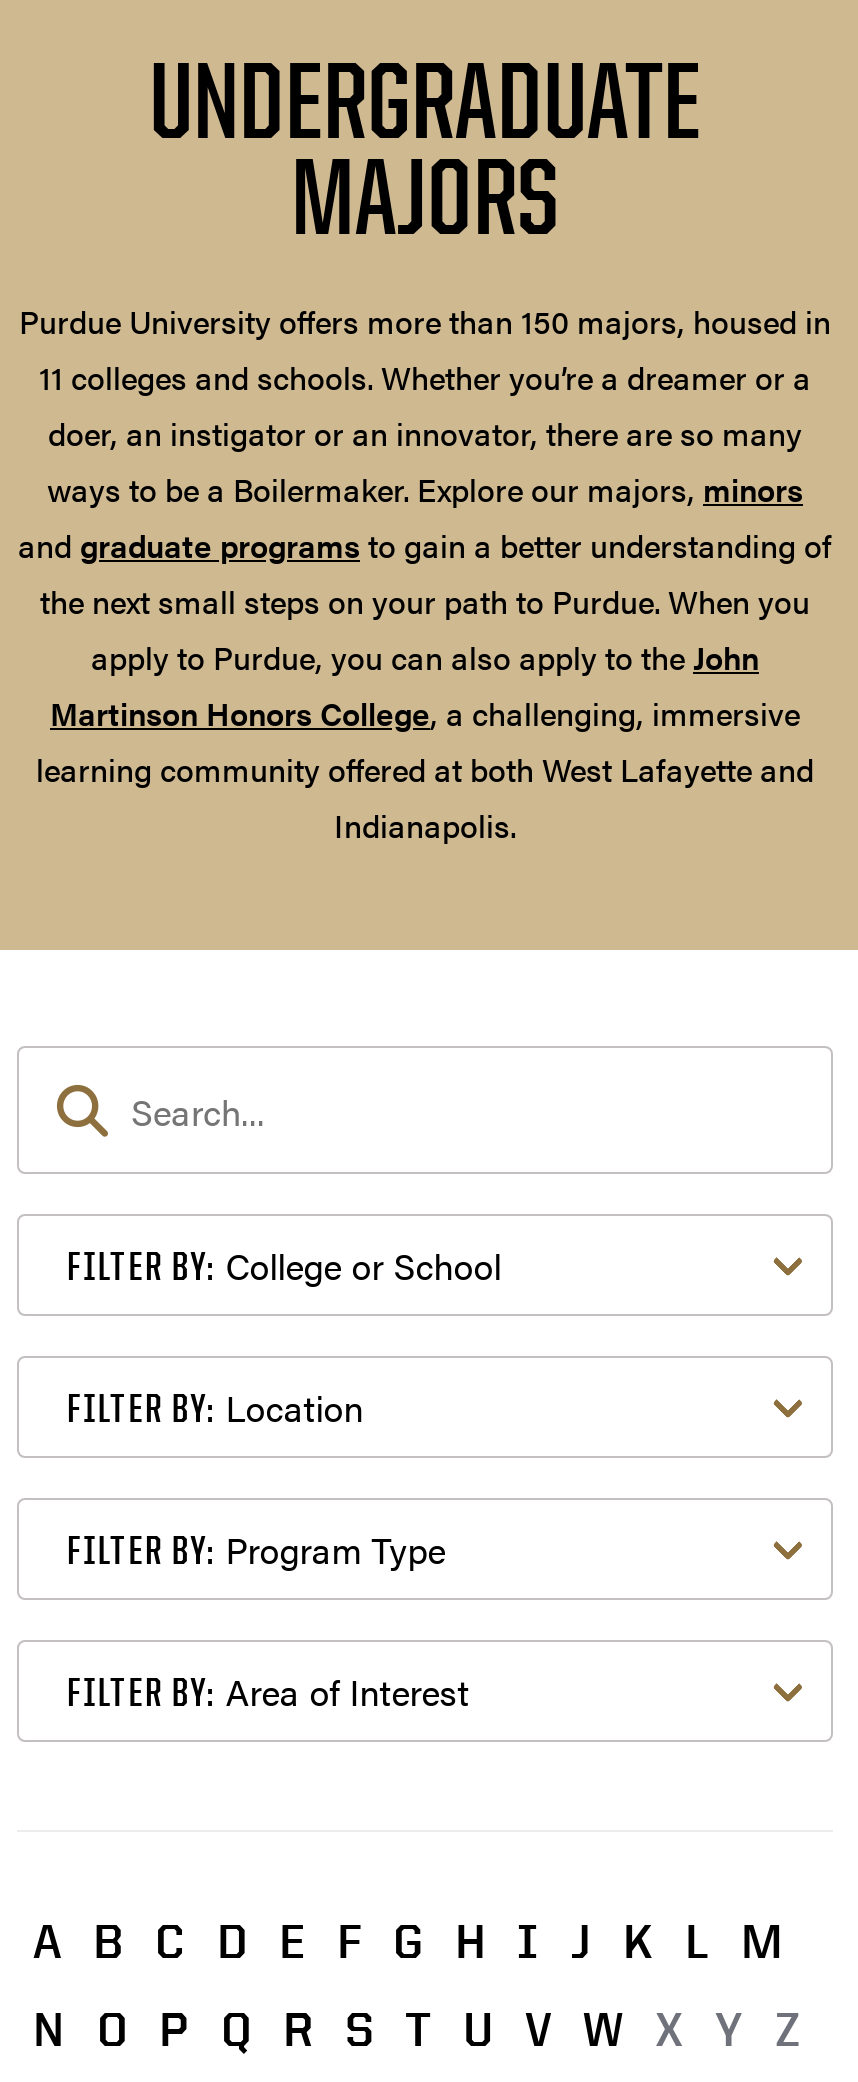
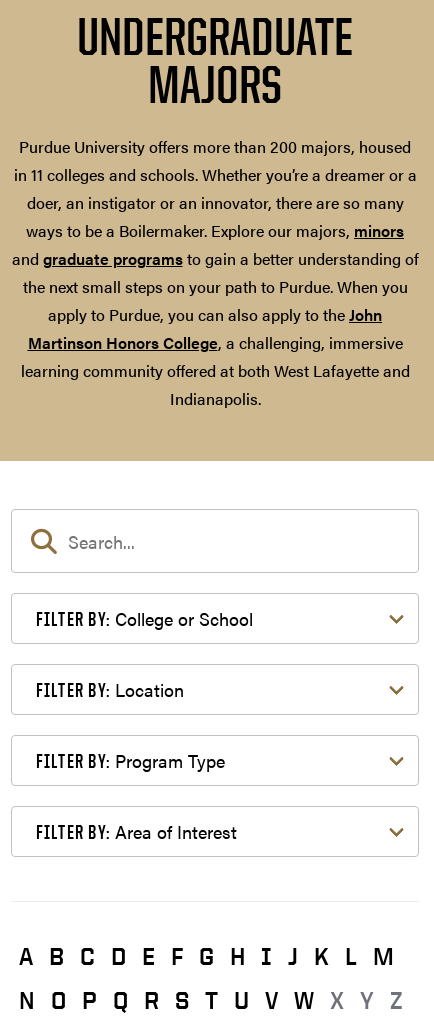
- Purdue University offers more than 150 majors, housed in
- 11 colleges and schools. Whether you’re a dreamer or a
+ Purdue University offers more than 200 majors, housed
+ in 11 colleges and schools. Whether you’re a dreamer or a
